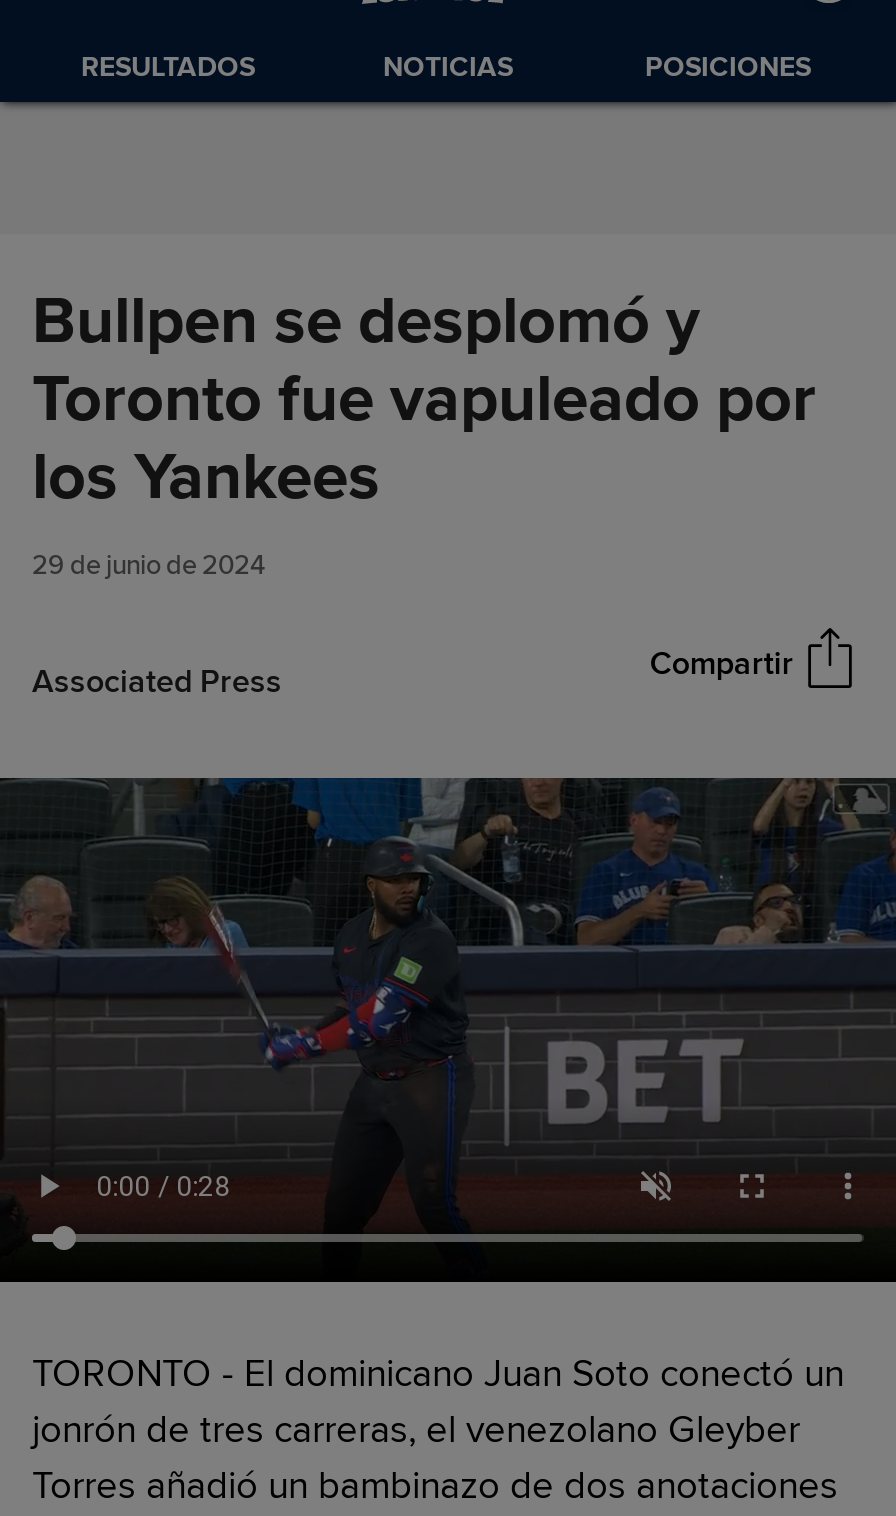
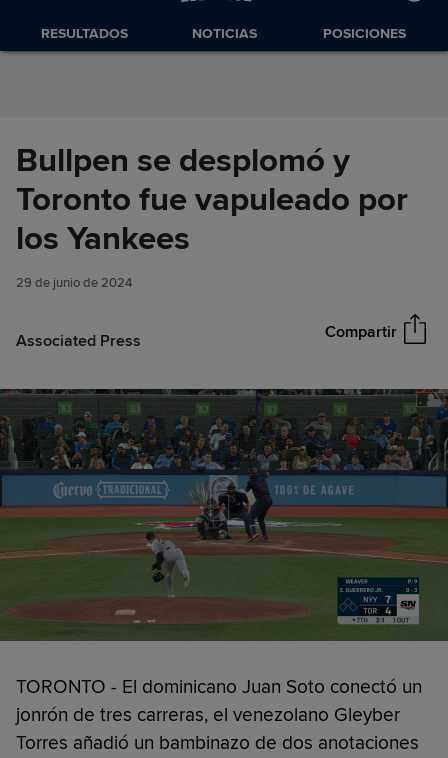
- [image]
+ [image]
